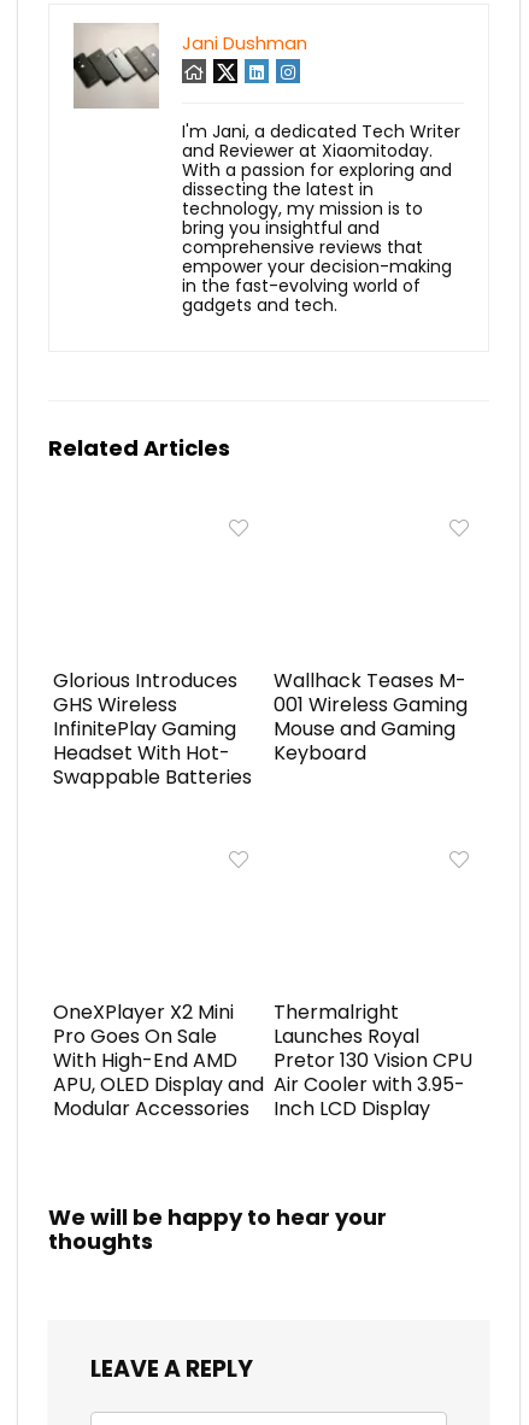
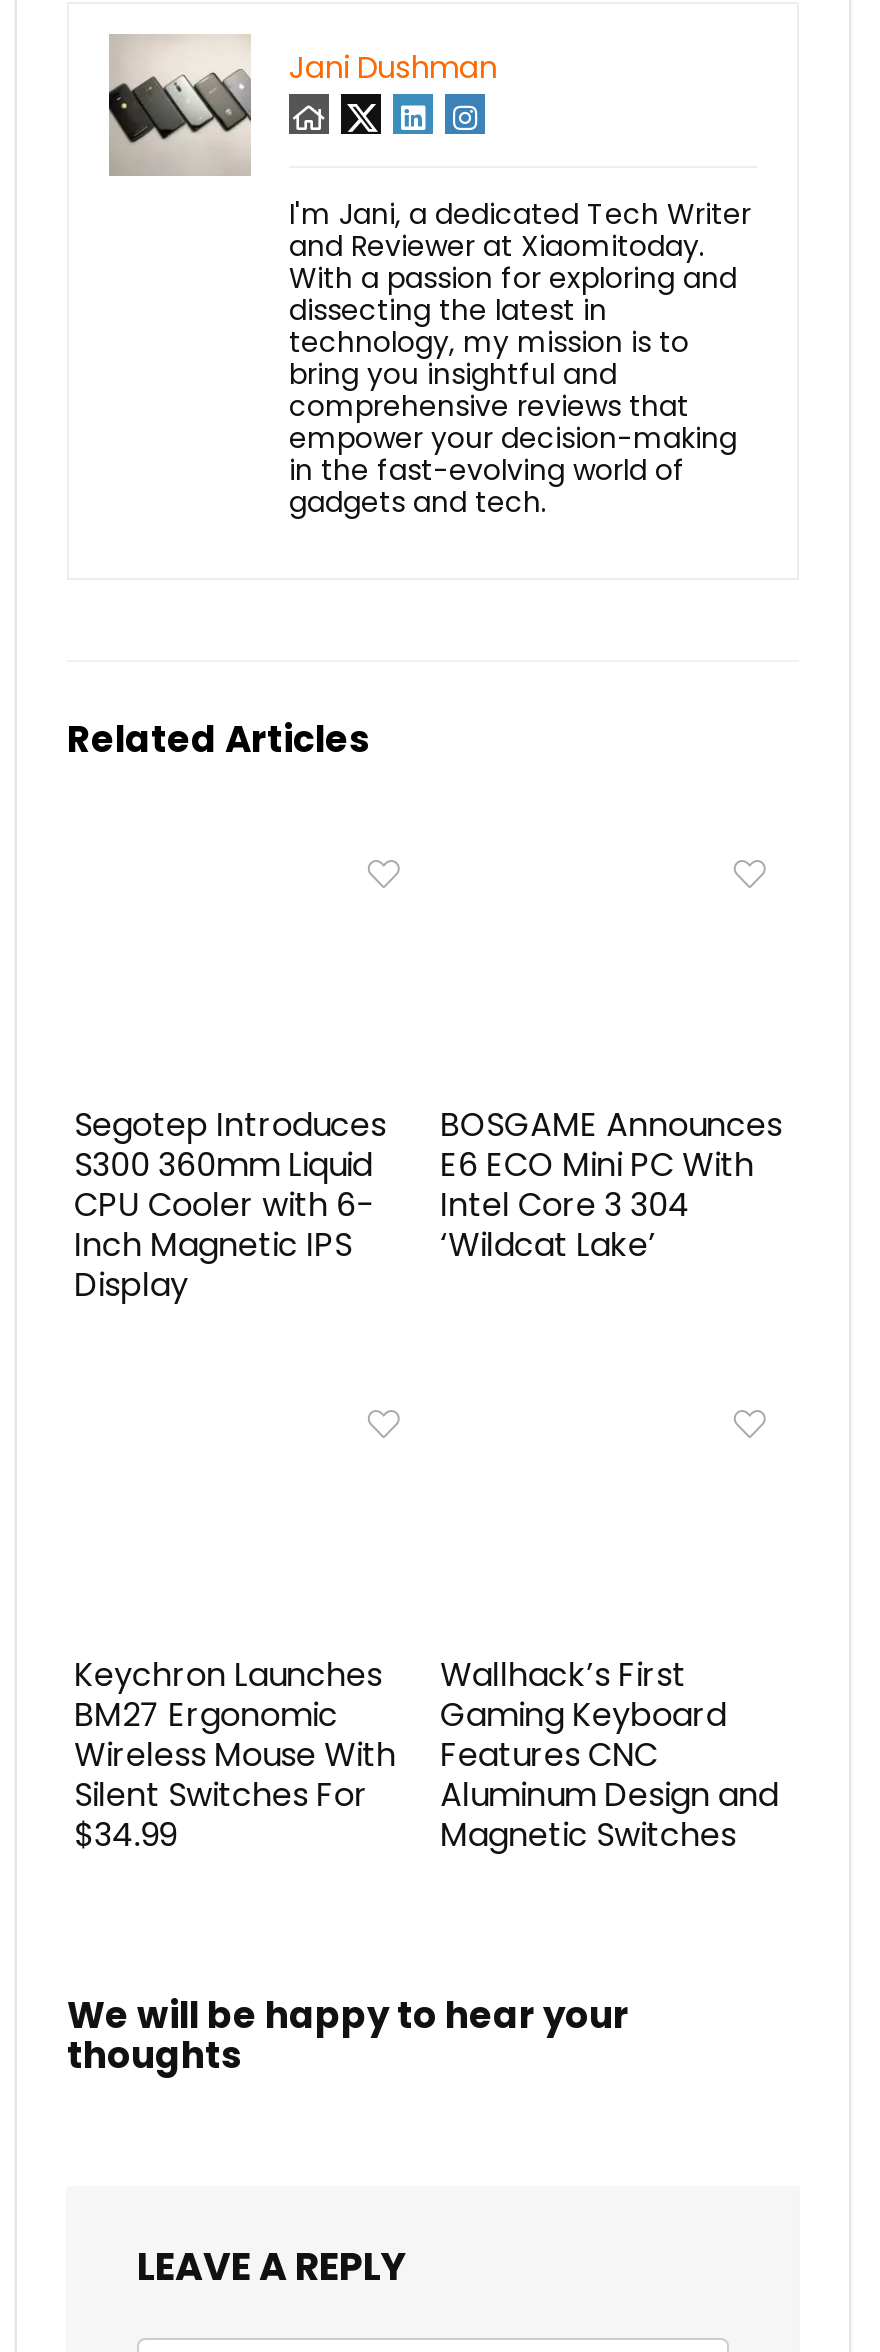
- Glorious Introduces
- GHS Wireless
- InfinitePlay Gaming
- Headset With Hot-
- Swappable Batteries
+ Segotep Introduces
+ S300 360mm Liquid
+ CPU Cooler with 6-
+ Inch Magnetic IPS
+ Display

- Wallhack Teases M-
- 001 Wireless Gaming
- Mouse and Gaming
- Keyboard
+ BOSGAME Announces
+ E6 ECO Mini PC With
+ Intel Core 3 304
+ ‘Wildcat Lake’

- OneXPlayer X2 Mini
- Pro Goes On Sale
- With High-End AMD
- APU, OLED Display and
- Modular Accessories
+ Keychron Launches
+ BM27 Ergonomic
+ Wireless Mouse With
+ Silent Switches For
+ $34.99

- Thermalright
- Launches Royal
- Pretor 130 Vision CPU
- Air Cooler with 3.95-
- Inch LCD Display
+ Wallhack’s First
+ Gaming Keyboard
+ Features CNC
+ Aluminum Design and
+ Magnetic Switches
